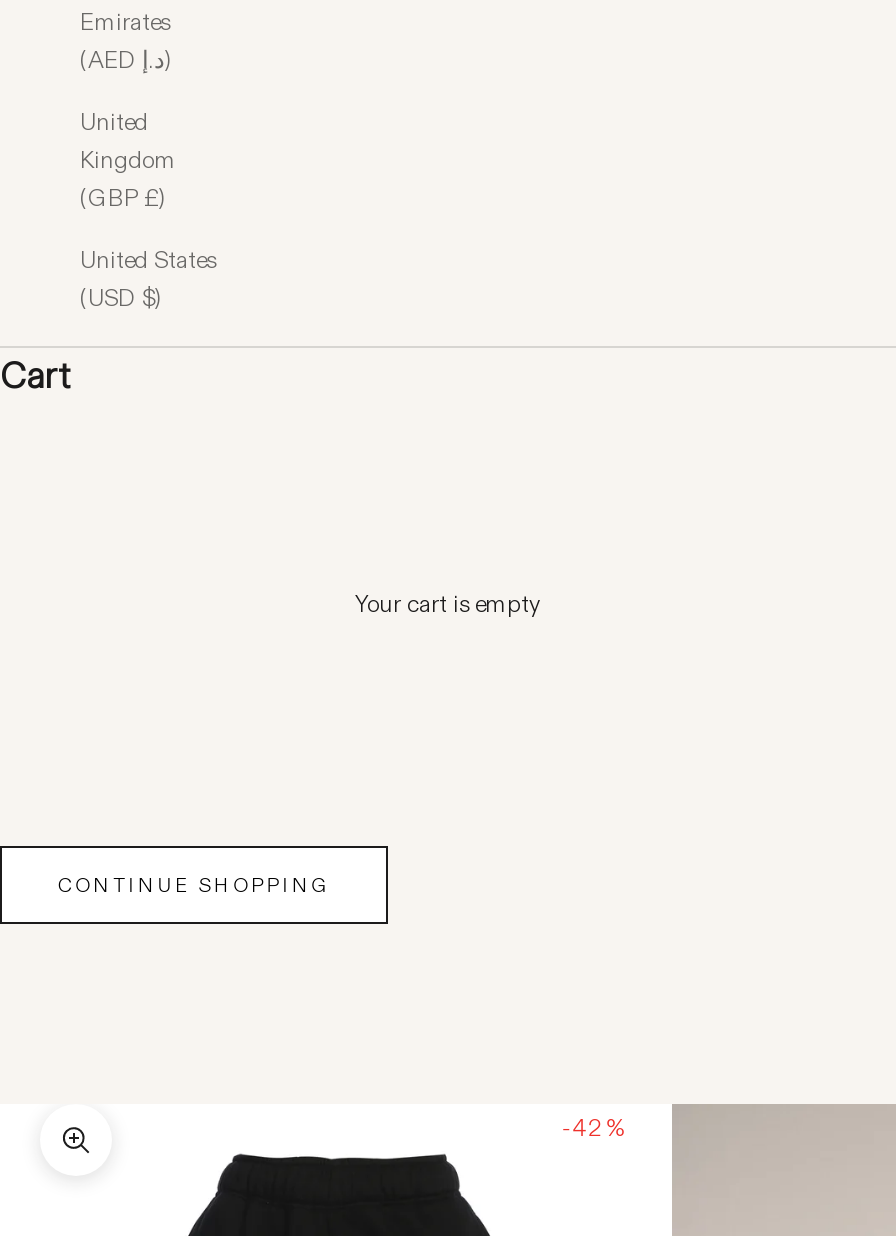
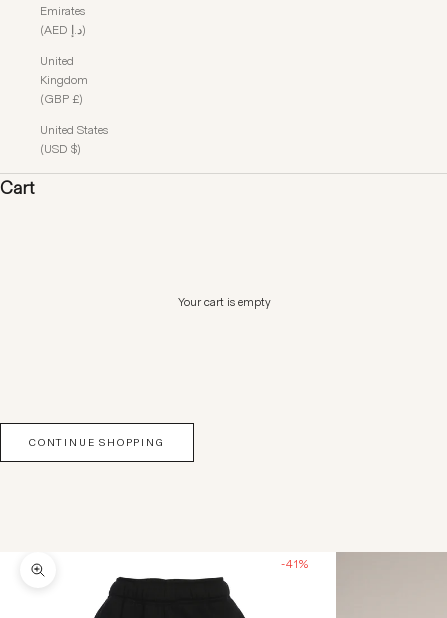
- -42%
+ -41%
